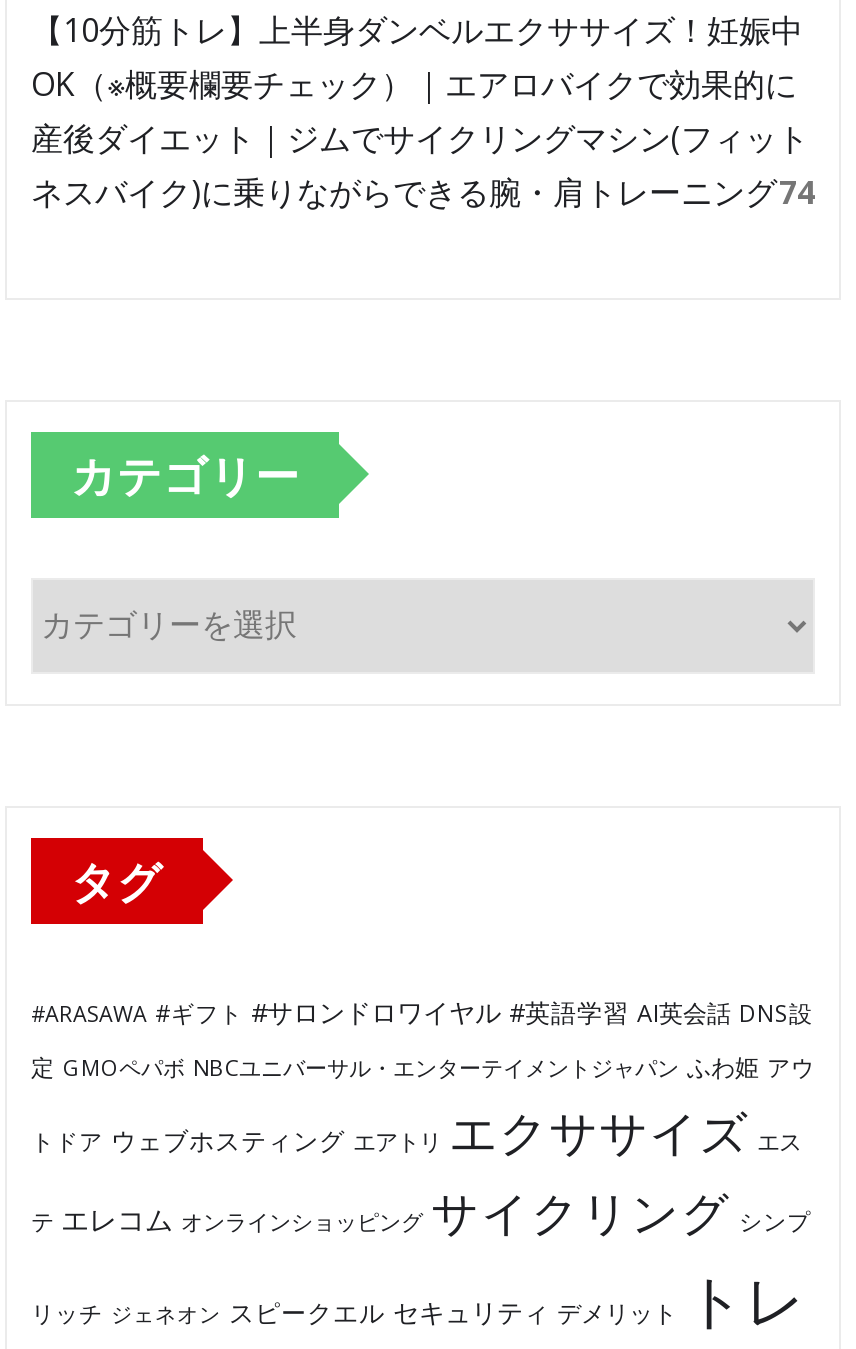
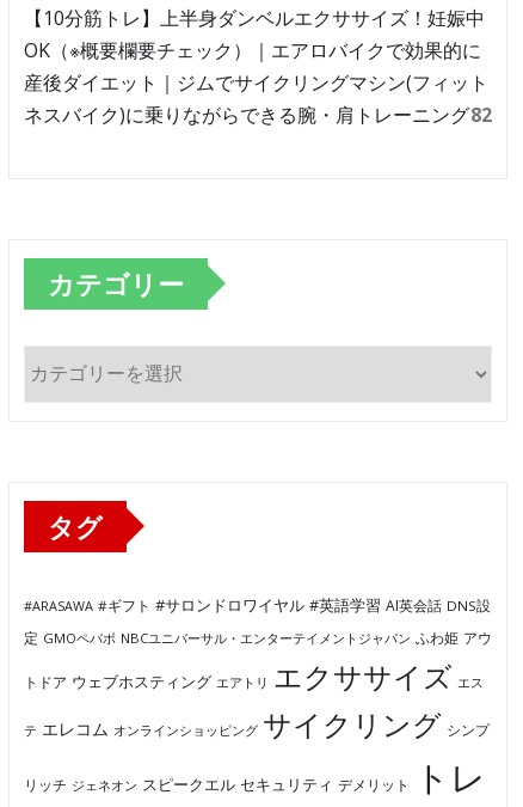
- ネスバイク)に乗りながらできる腕・肩トレーニング74
+ ネスバイク)に乗りながらできる腕・肩トレーニング82
